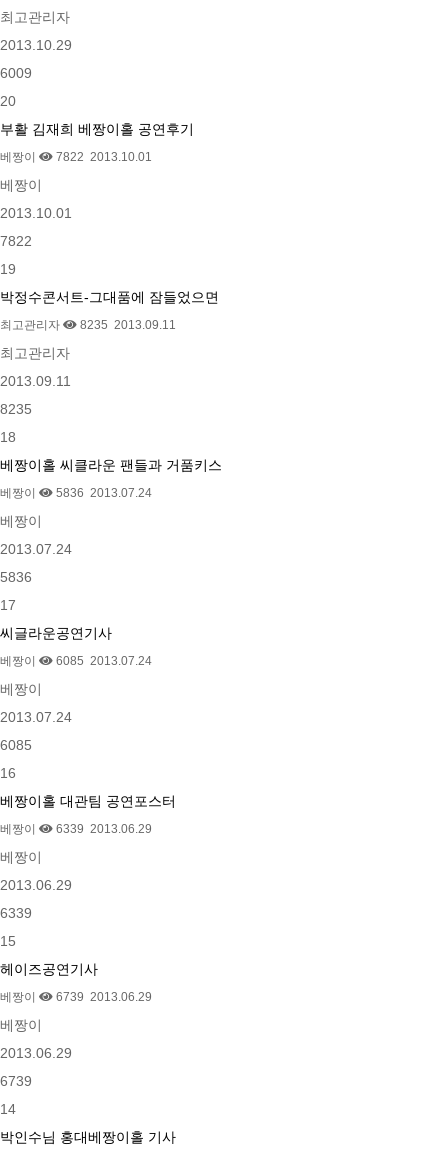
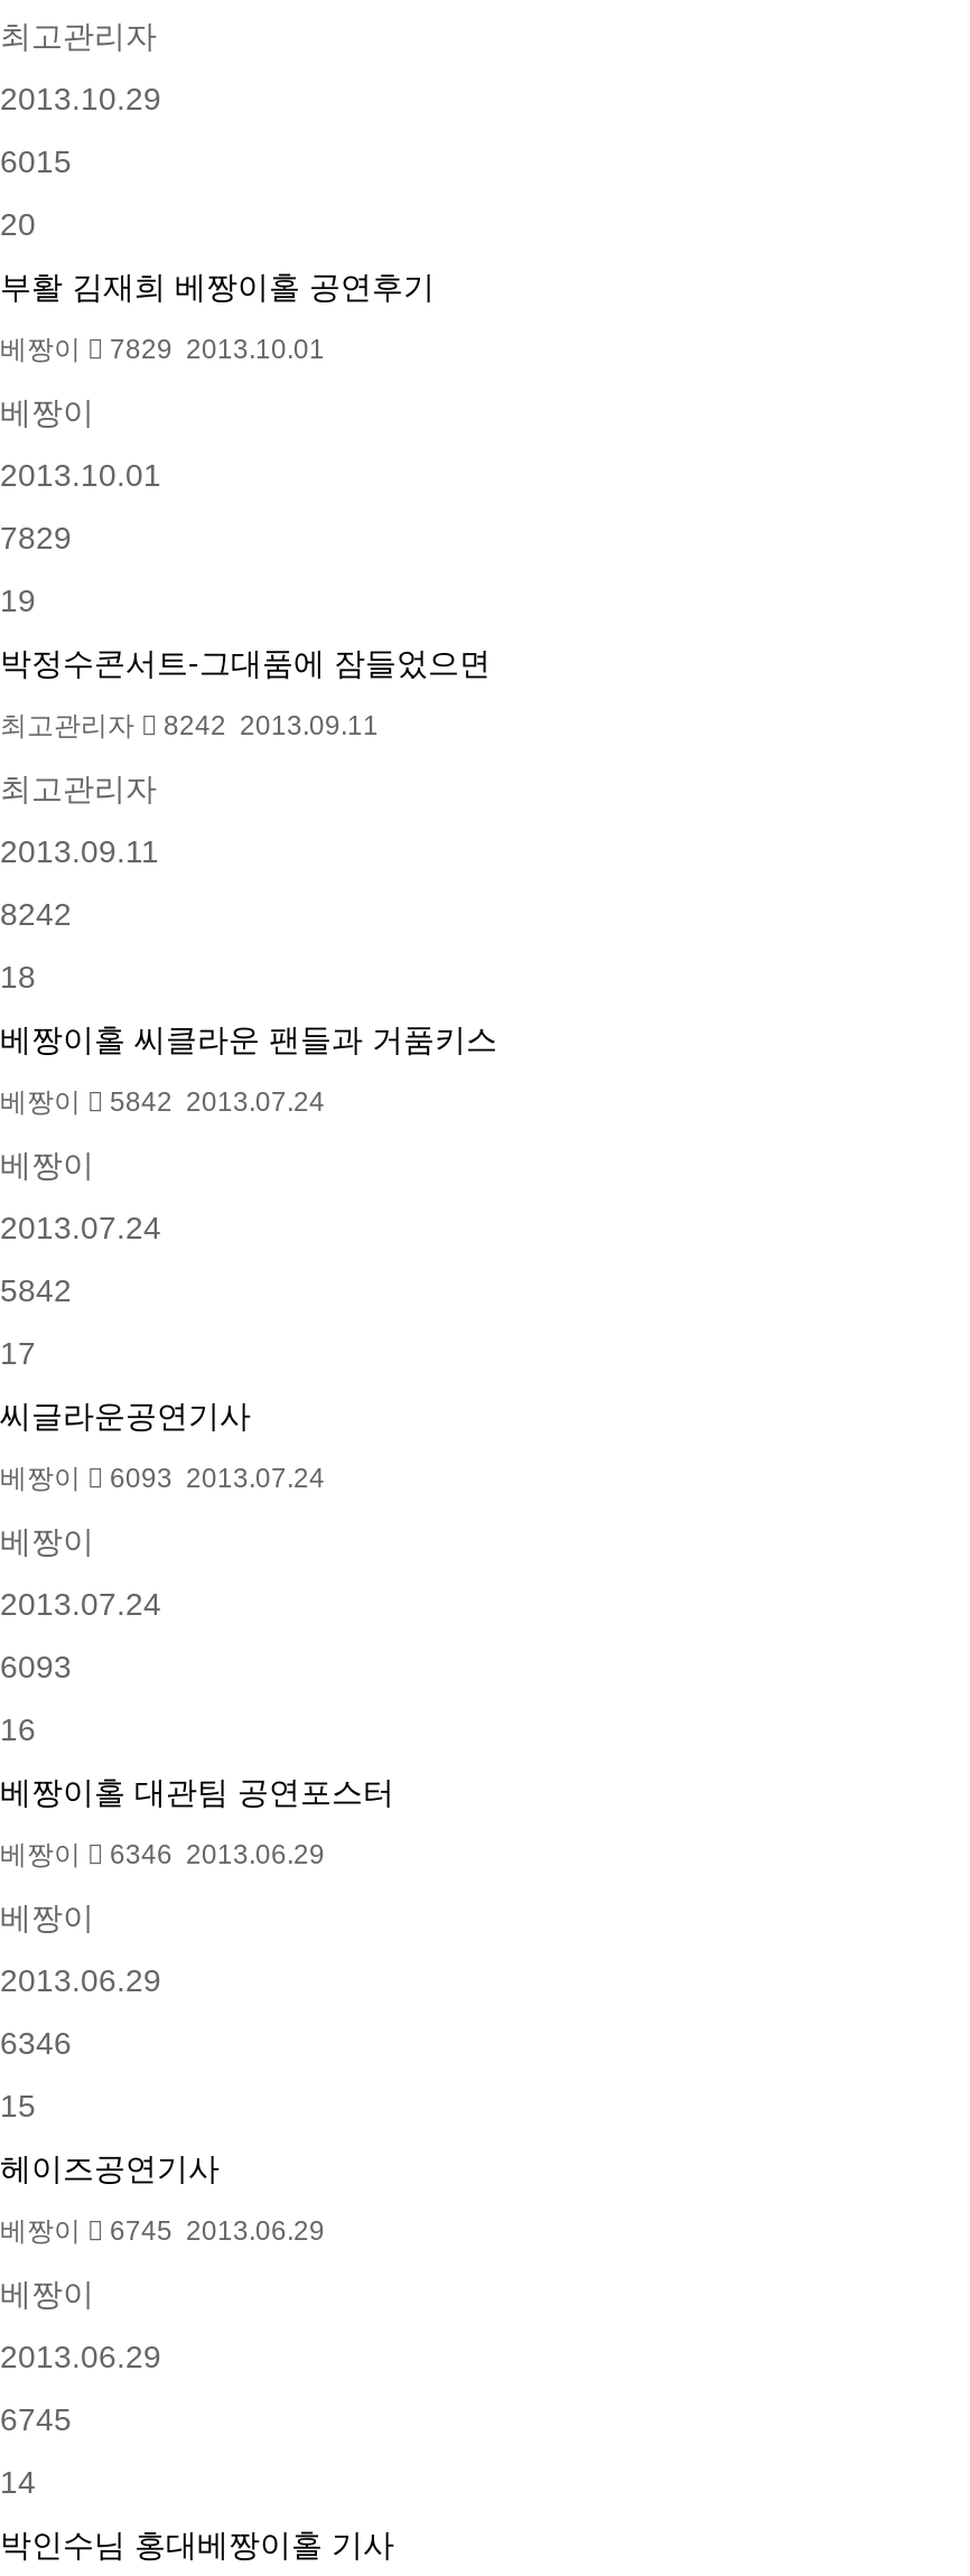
- 6009
+ 6015

- 베짱이 7822 2013.10.01
+ 베짱이 7829 2013.10.01

- 7822
+ 7829

- 최고관리자 8235 2013.09.11
+ 최고관리자 8242 2013.09.11

- 8235
+ 8242

- 베짱이 5836 2013.07.24
+ 베짱이 5842 2013.07.24

- 5836
+ 5842

- 베짱이 6085 2013.07.24
+ 베짱이 6093 2013.07.24

- 6085
+ 6093

- 베짱이 6339 2013.06.29
+ 베짱이 6346 2013.06.29

- 6339
+ 6346

- 베짱이 6739 2013.06.29
+ 베짱이 6745 2013.06.29

- 6739
+ 6745
